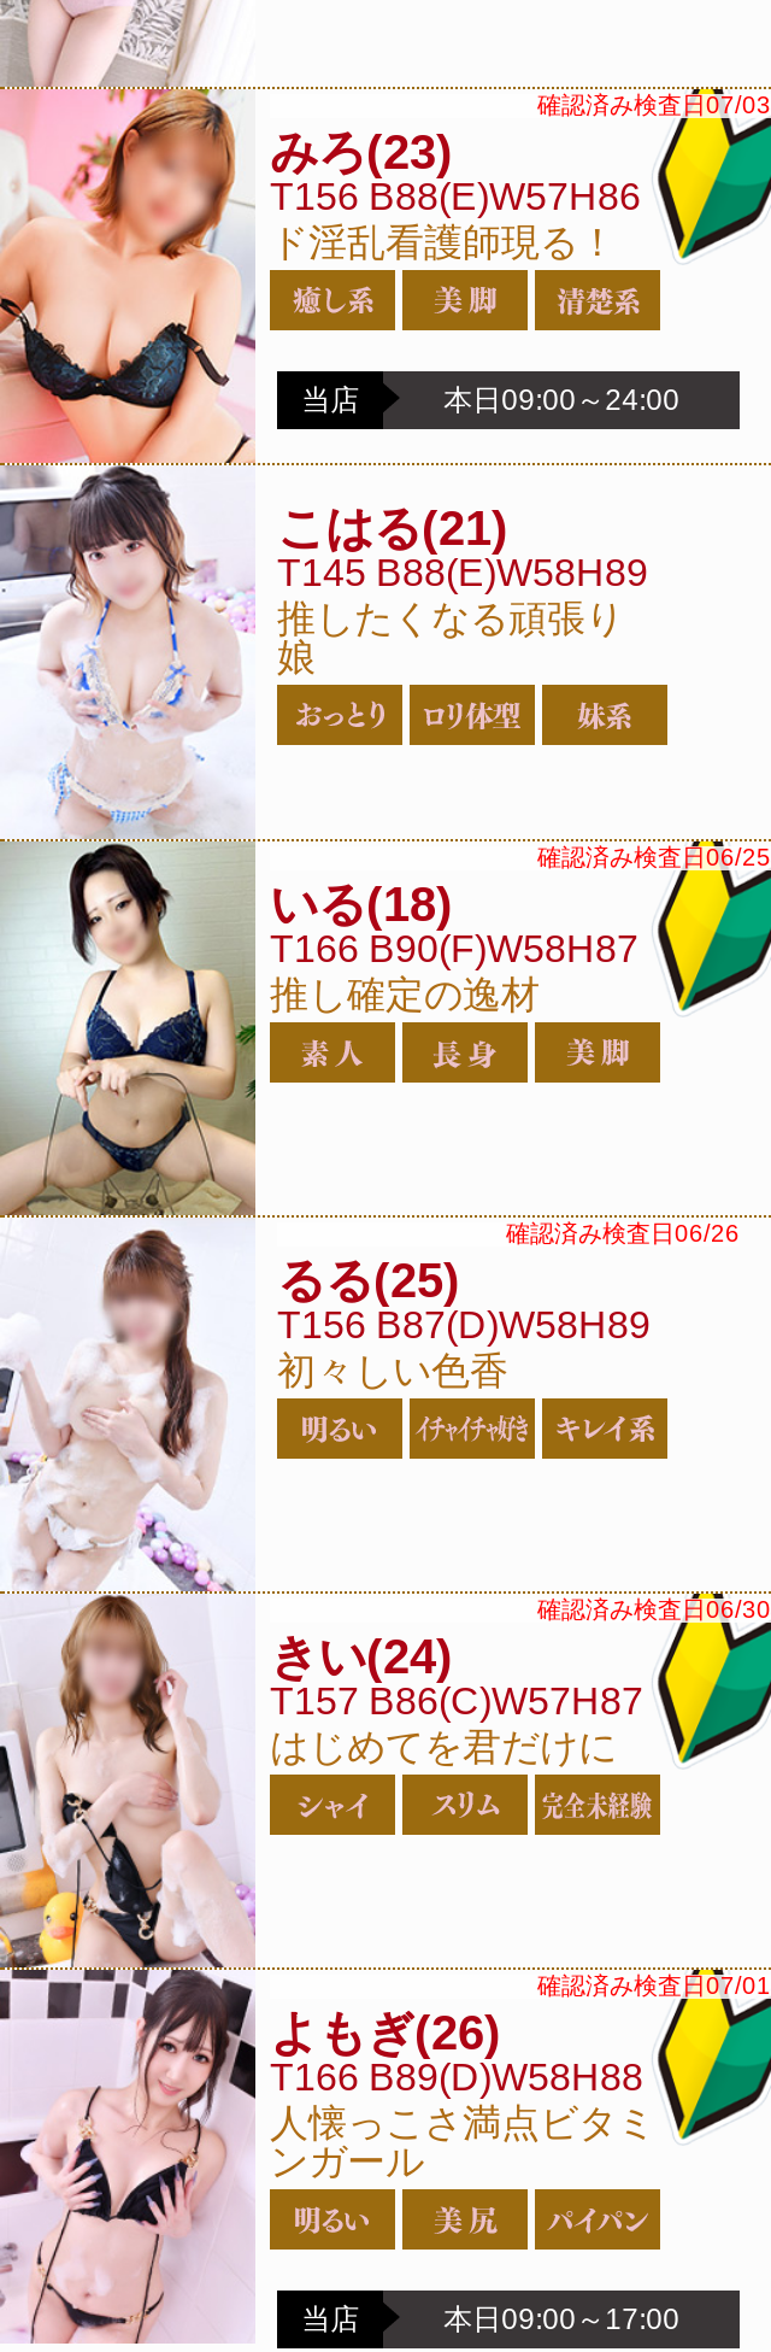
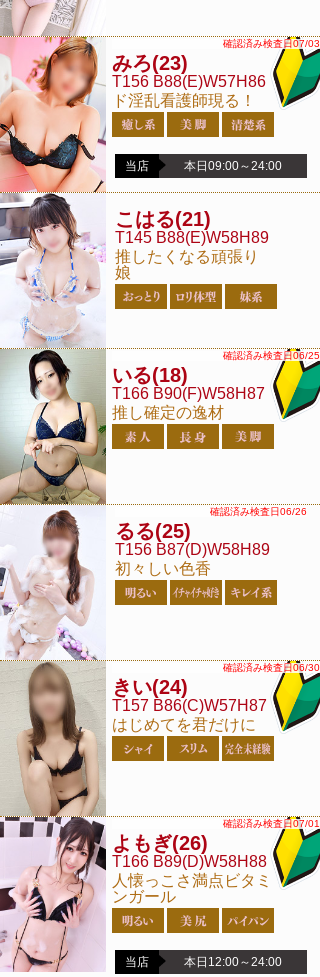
- [image]
+ [image]

- 本日09:00～17:00
+ 本日12:00～24:00
